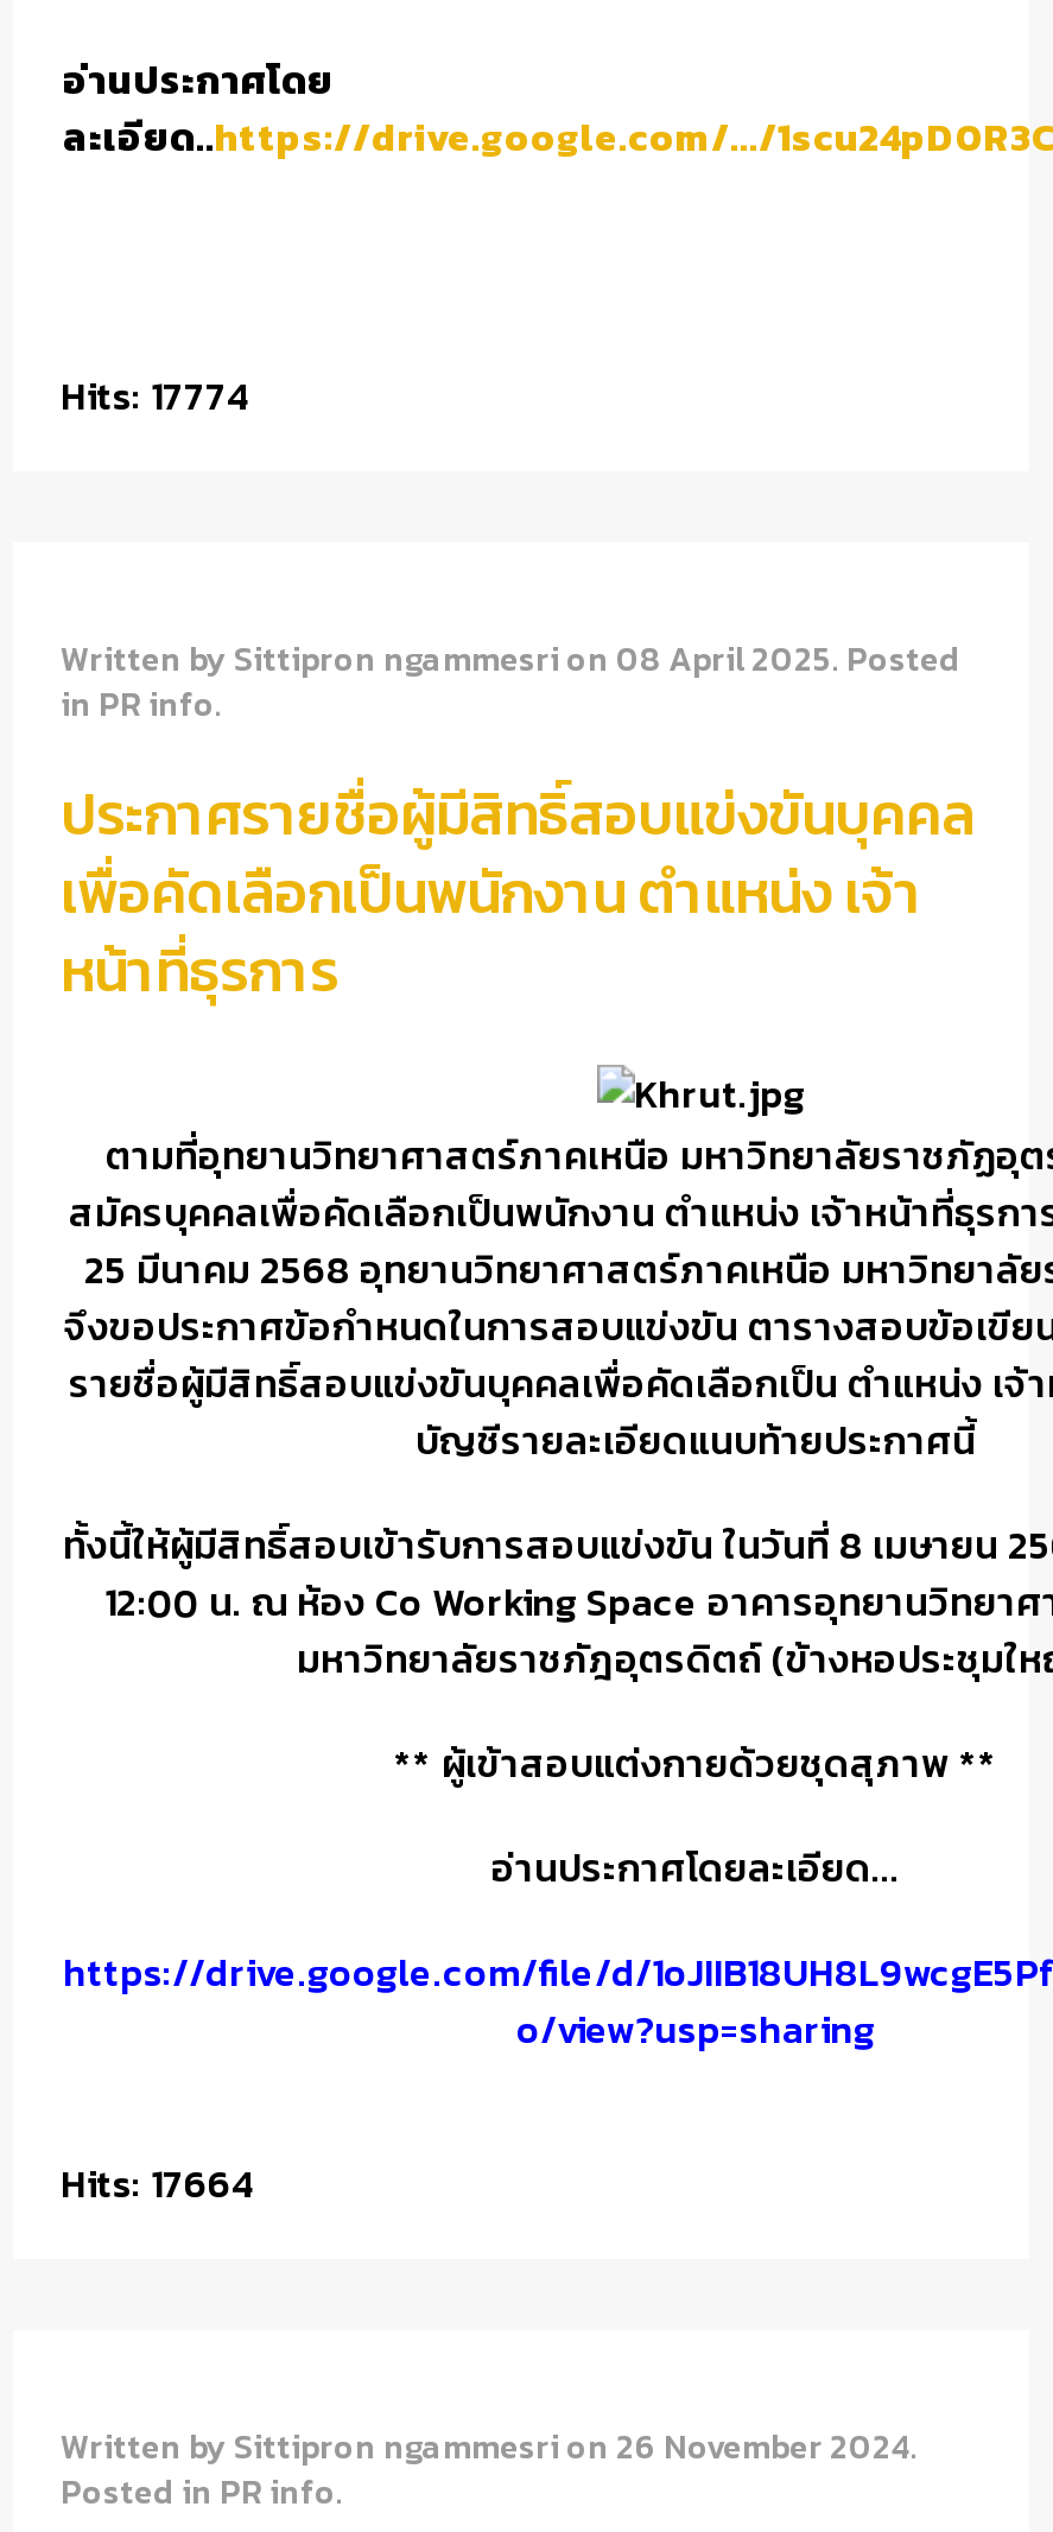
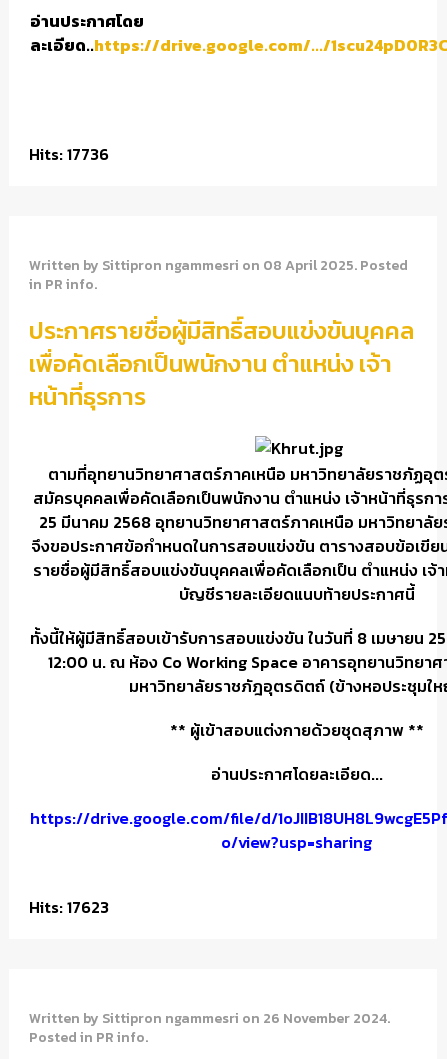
- Hits: 17774
+ Hits: 17736

- Hits: 17664
+ Hits: 17623
